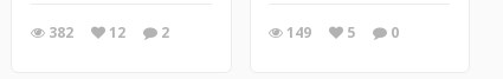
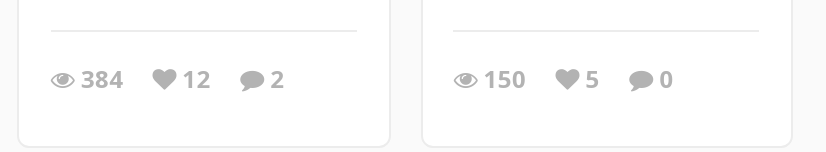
- 382 12 2
+ 384 12 2

- 149 5 0
+ 150 5 0
